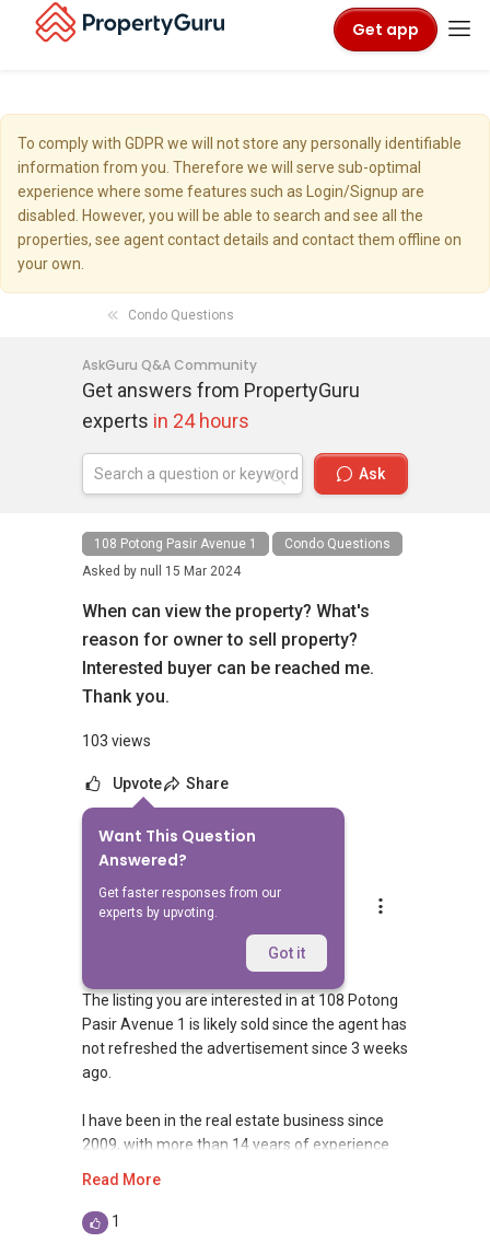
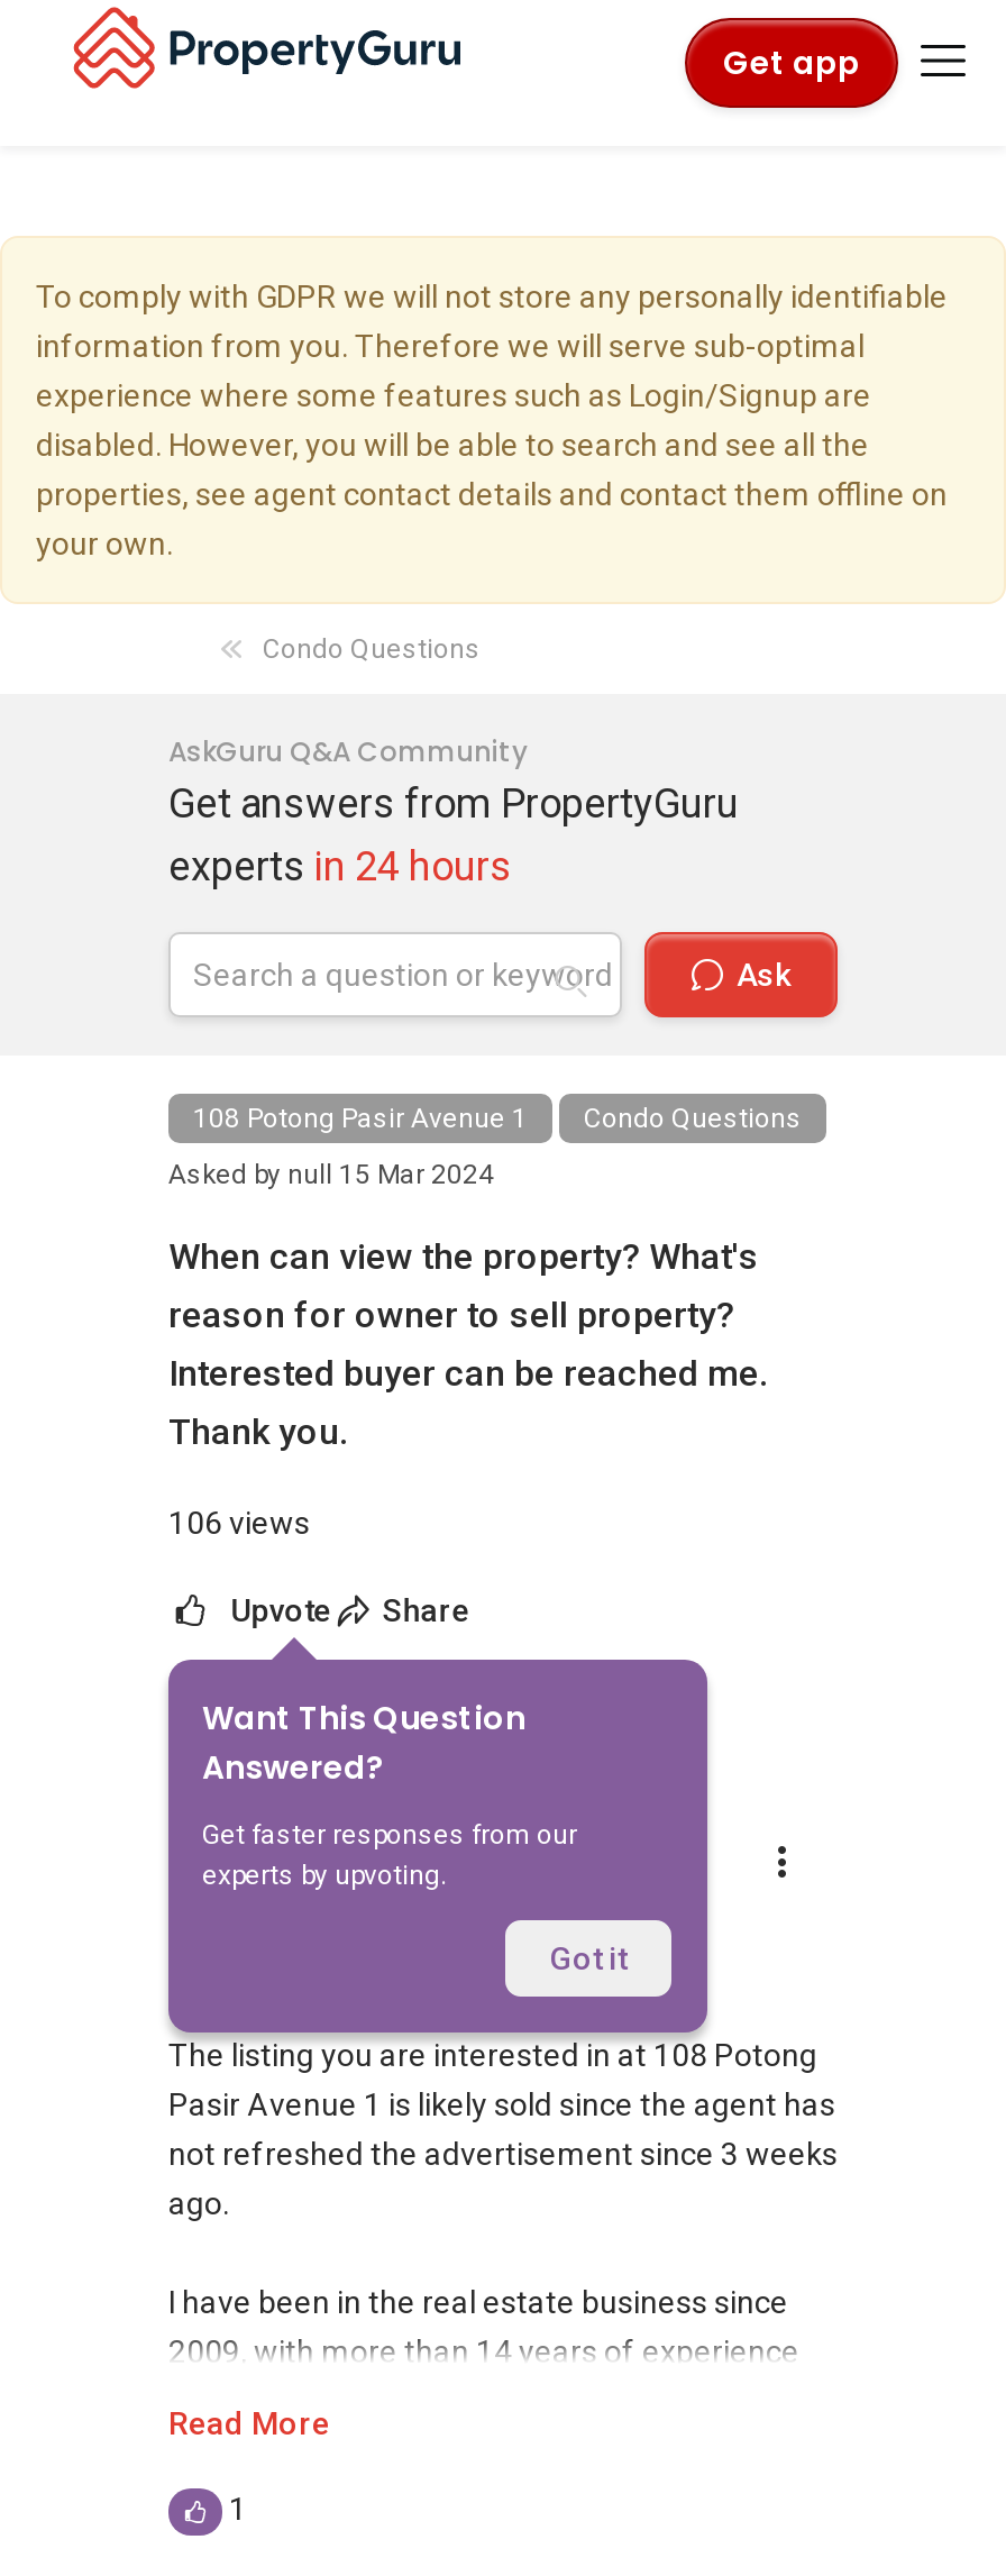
- 103 views
+ 106 views
